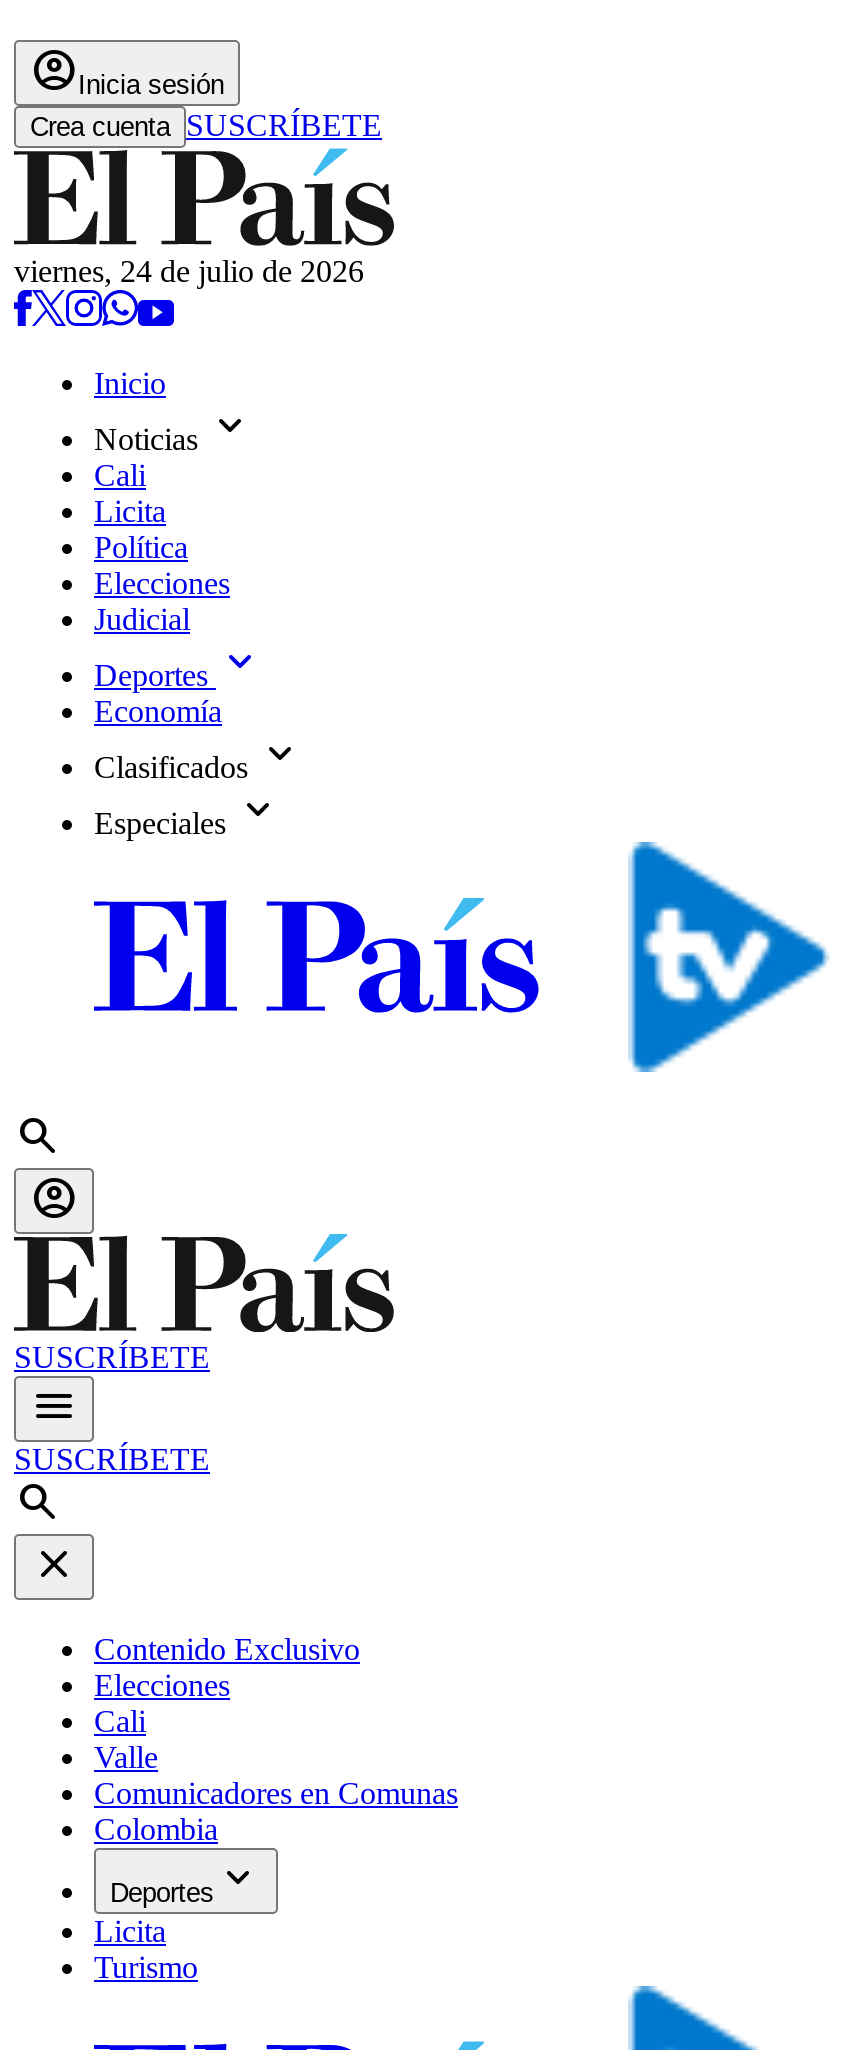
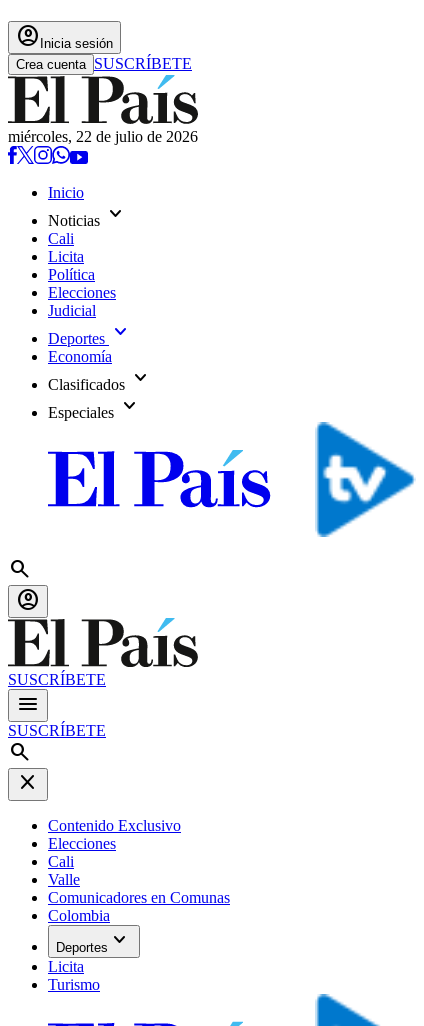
- viernes, 24 de julio de 2026
+ miércoles, 22 de julio de 2026
